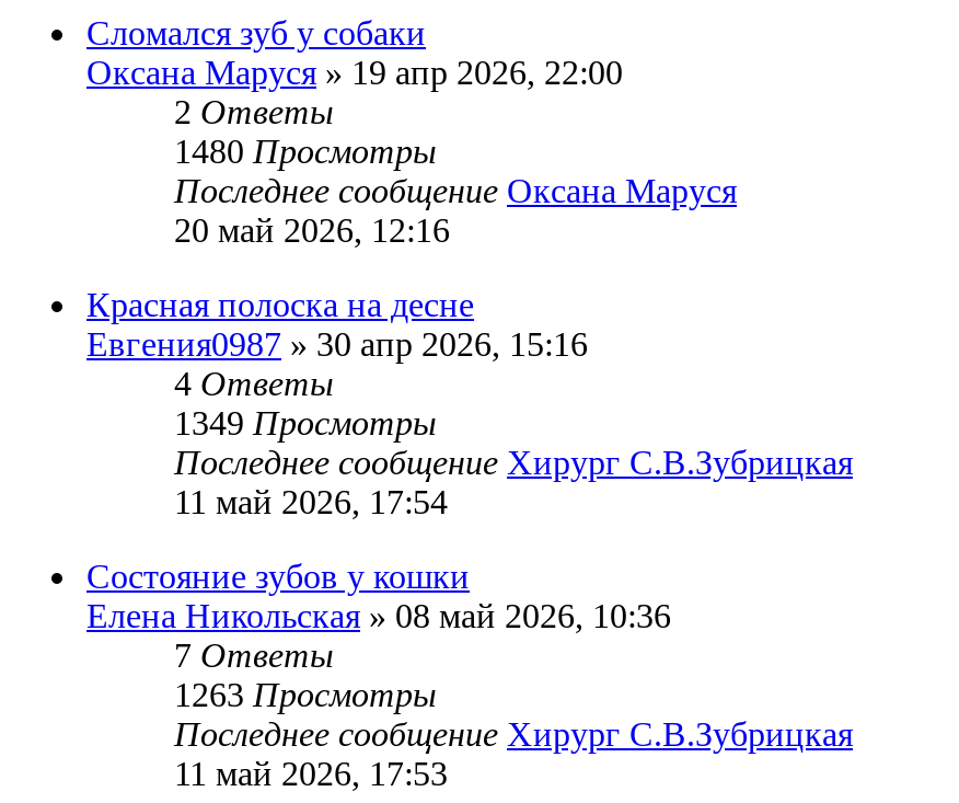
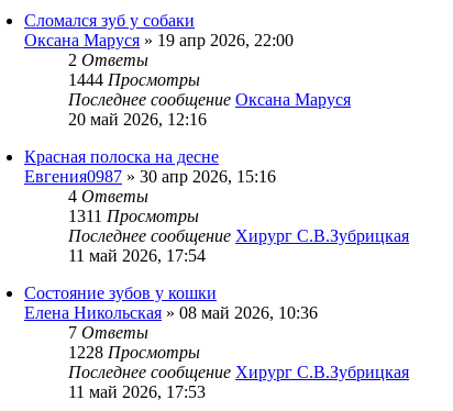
- 1480 Просмотры
+ 1444 Просмотры

- 1349 Просмотры
+ 1311 Просмотры

- 1263 Просмотры
+ 1228 Просмотры
